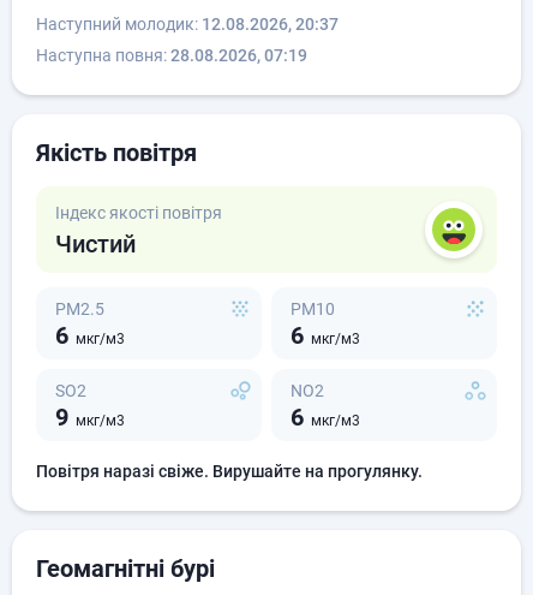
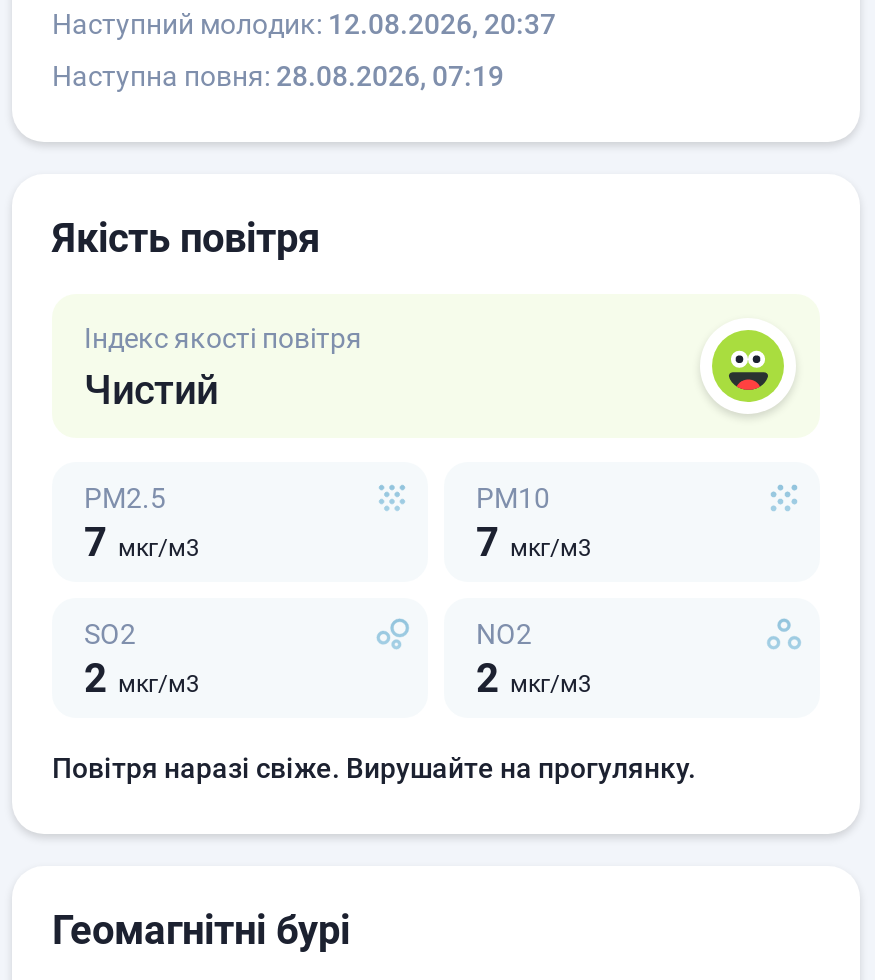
- 6 мкг/м3
+ 7 мкг/м3

- 6 мкг/м3
+ 7 мкг/м3

- 9 мкг/м3
+ 2 мкг/м3

- 6 мкг/м3
+ 2 мкг/м3
